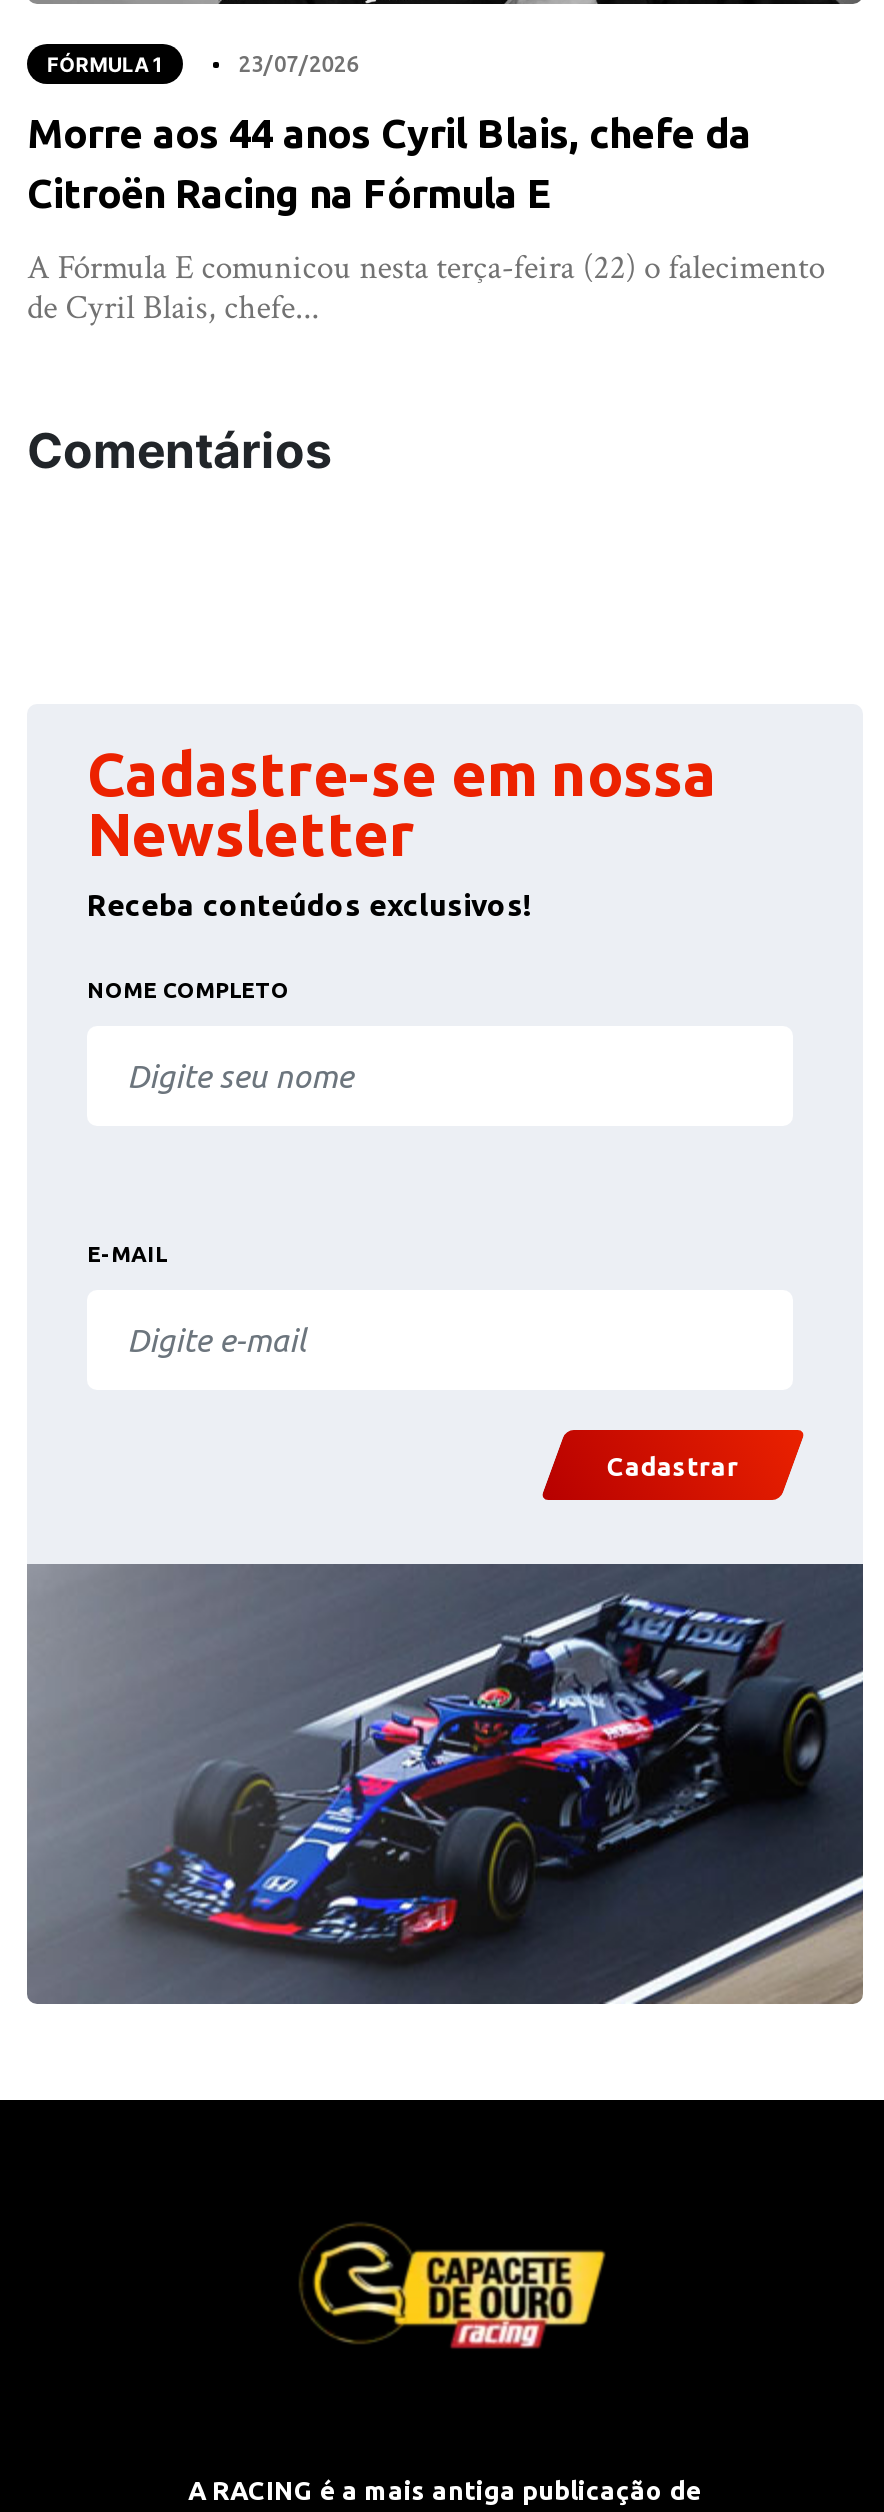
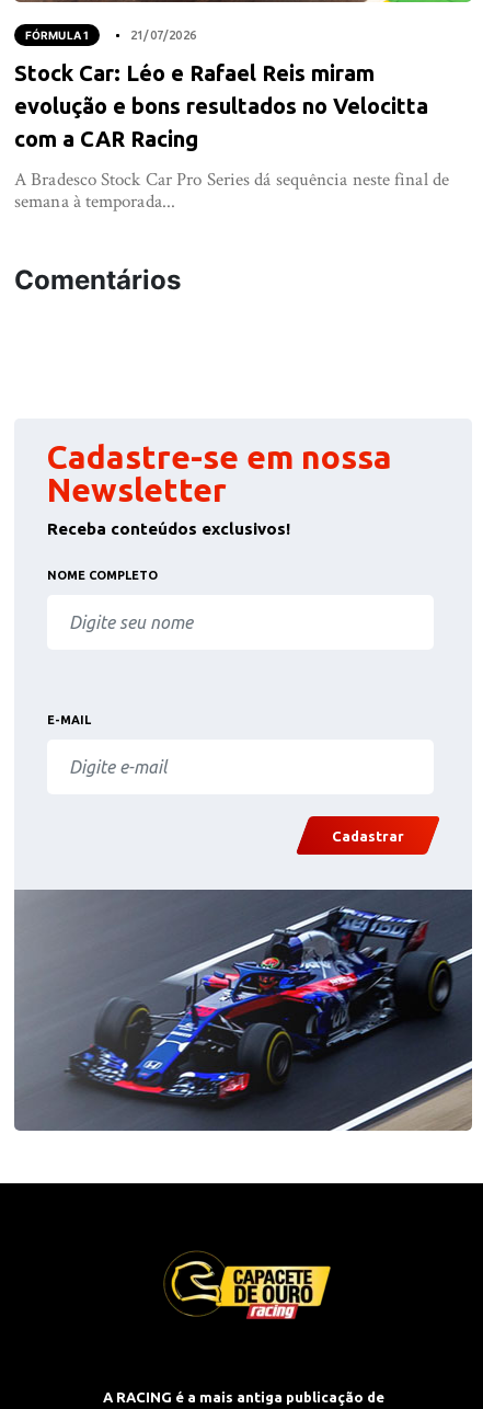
- 23/07/2026
+ 21/07/2026

- Morre aos 44 anos Cyril Blais, chefe da
- Citroën Racing na Fórmula E
+ Stock Car: Léo e Rafael Reis miram
+ evolução e bons resultados no Velocitta
+ com a CAR Racing

- A Fórmula E comunicou nesta terça-feira (22) o falecimento
- de Cyril Blais, chefe...
+ A Bradesco Stock Car Pro Series dá sequência neste final de
+ semana à temporada...
